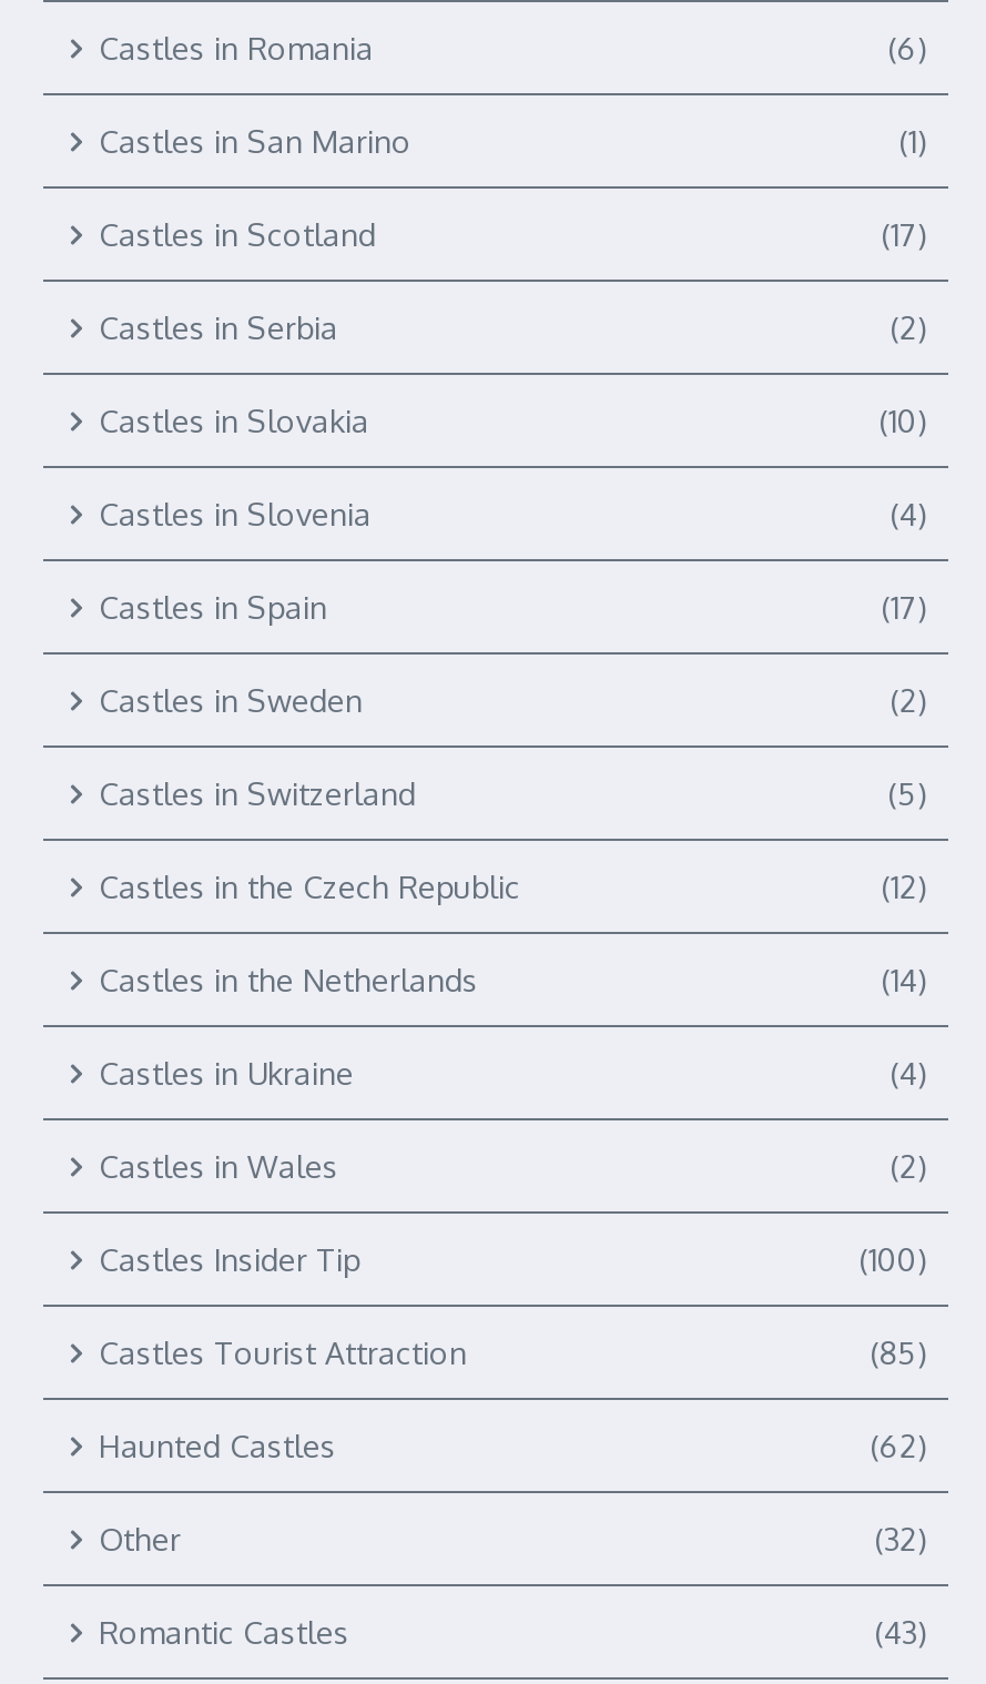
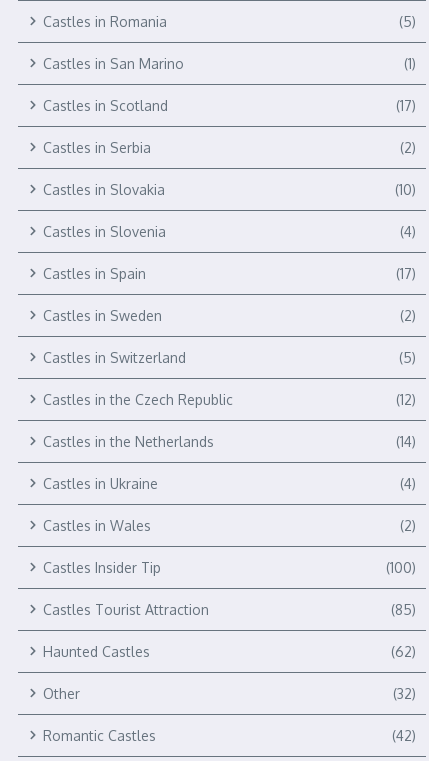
- (6)
+ (5)

- (43)
+ (42)
